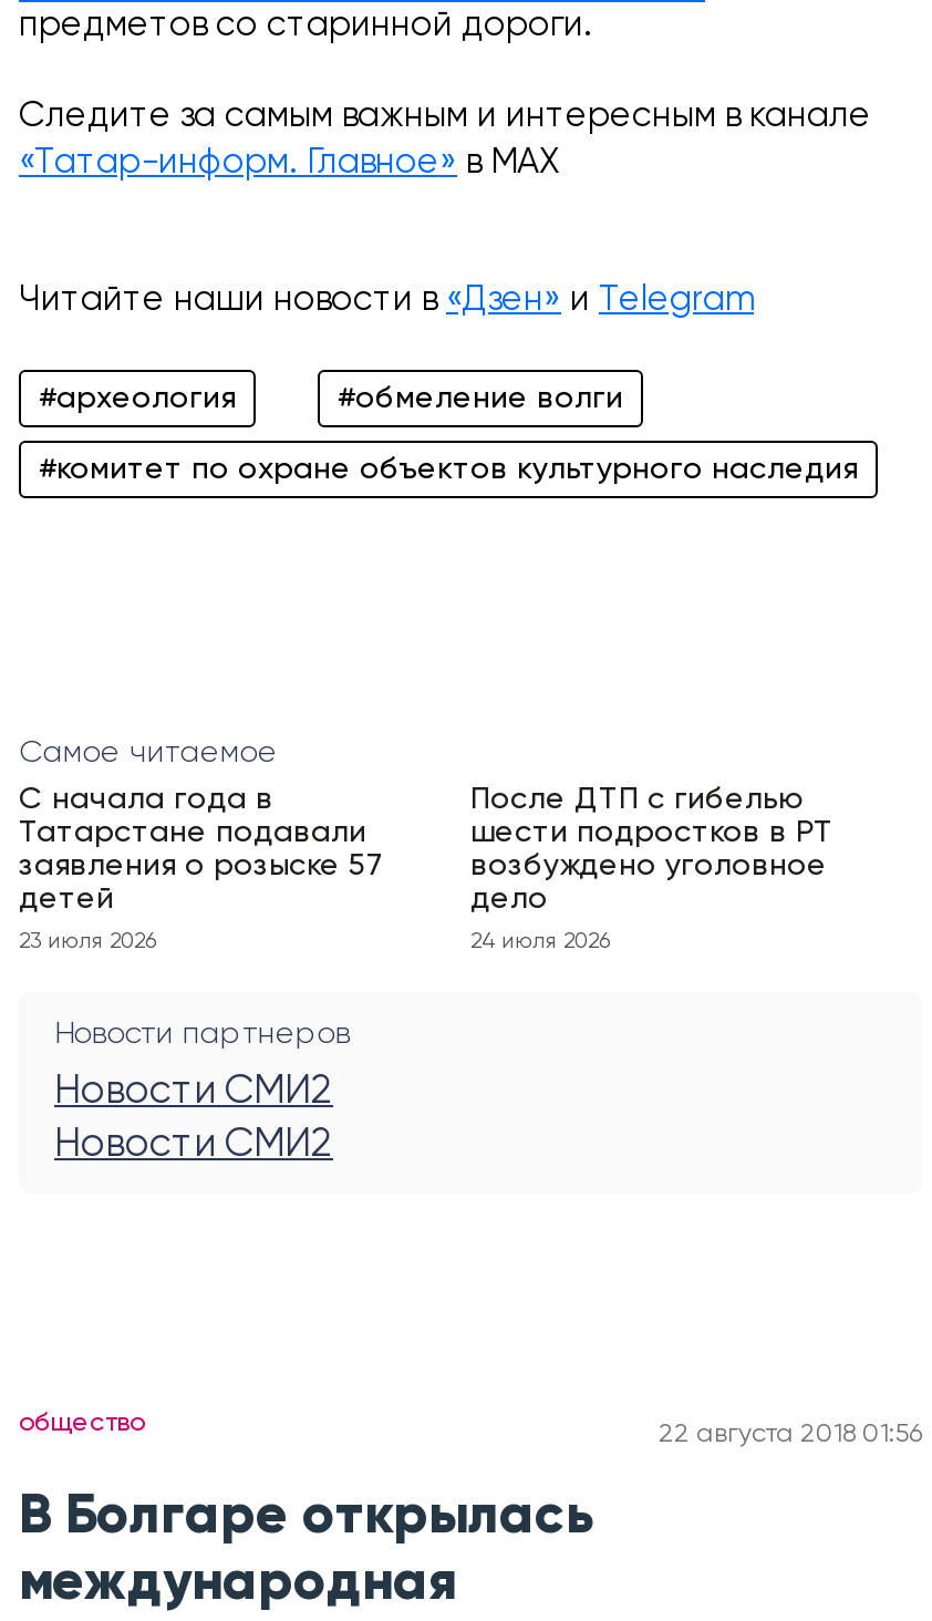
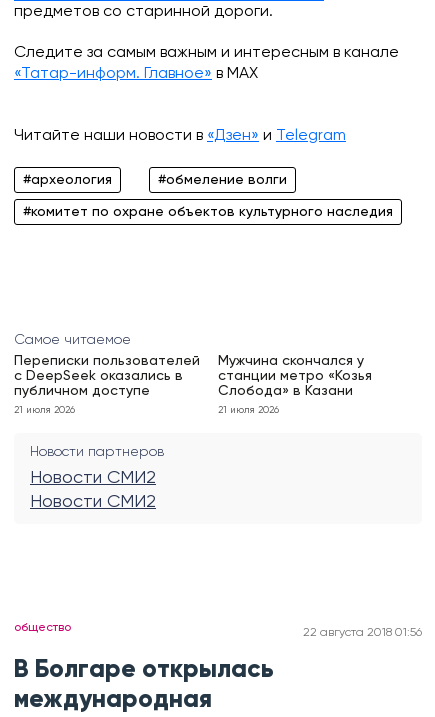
- С начала года в
- Татарстане подавали
- заявления о розыске 57
- детей
+ Переписки пользователей
+ с DeepSeek оказались в
+ публичном доступе

- После ДТП с гибелью
- шести подростков в РТ
- возбуждено уголовное
- дело
+ Мужчина скончался у
+ станции метро «Козья
+ Слобода» в Казани

- 23 июля 2026
+ 21 июля 2026

- 24 июля 2026
+ 21 июля 2026
